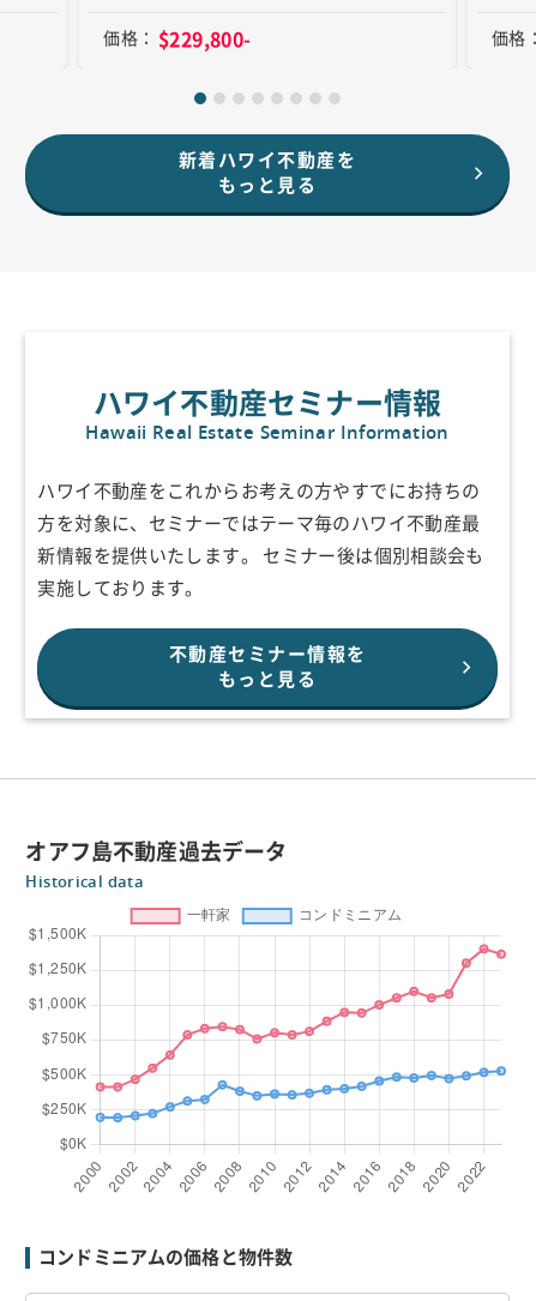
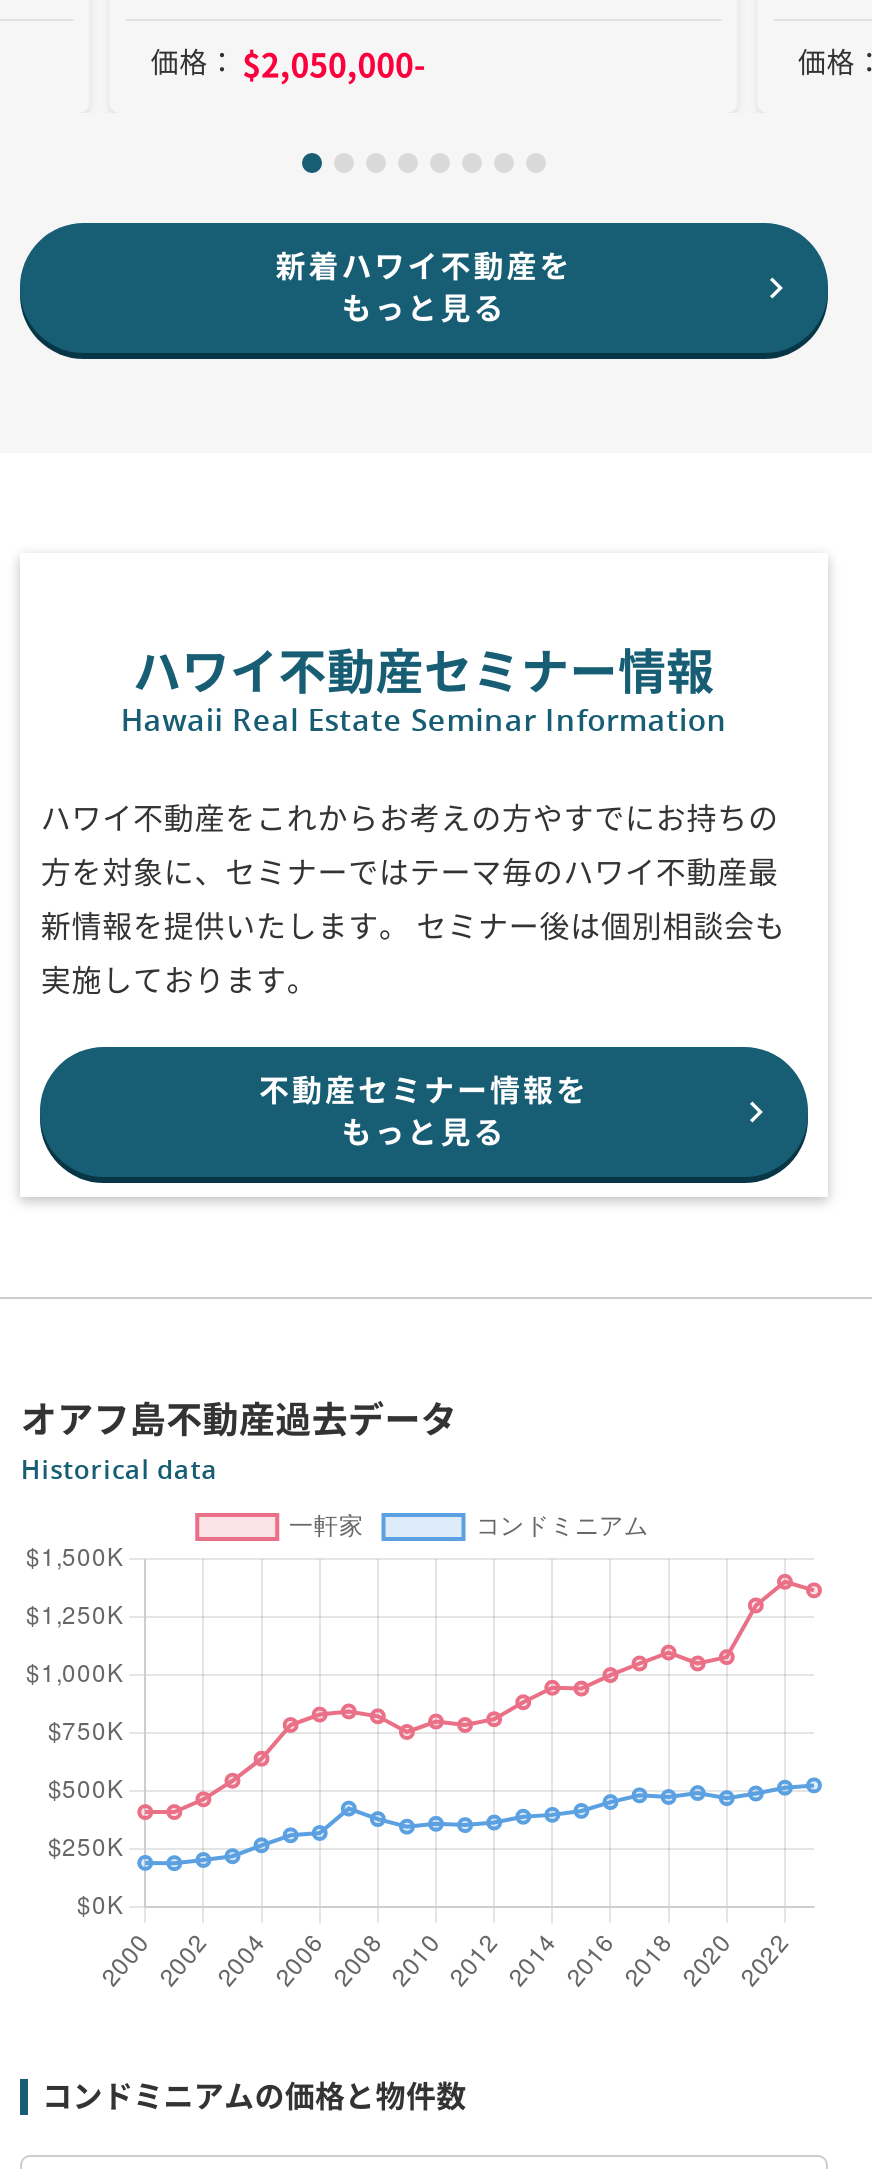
- 価格 $229,800-
+ 価格 $2,050,000-
